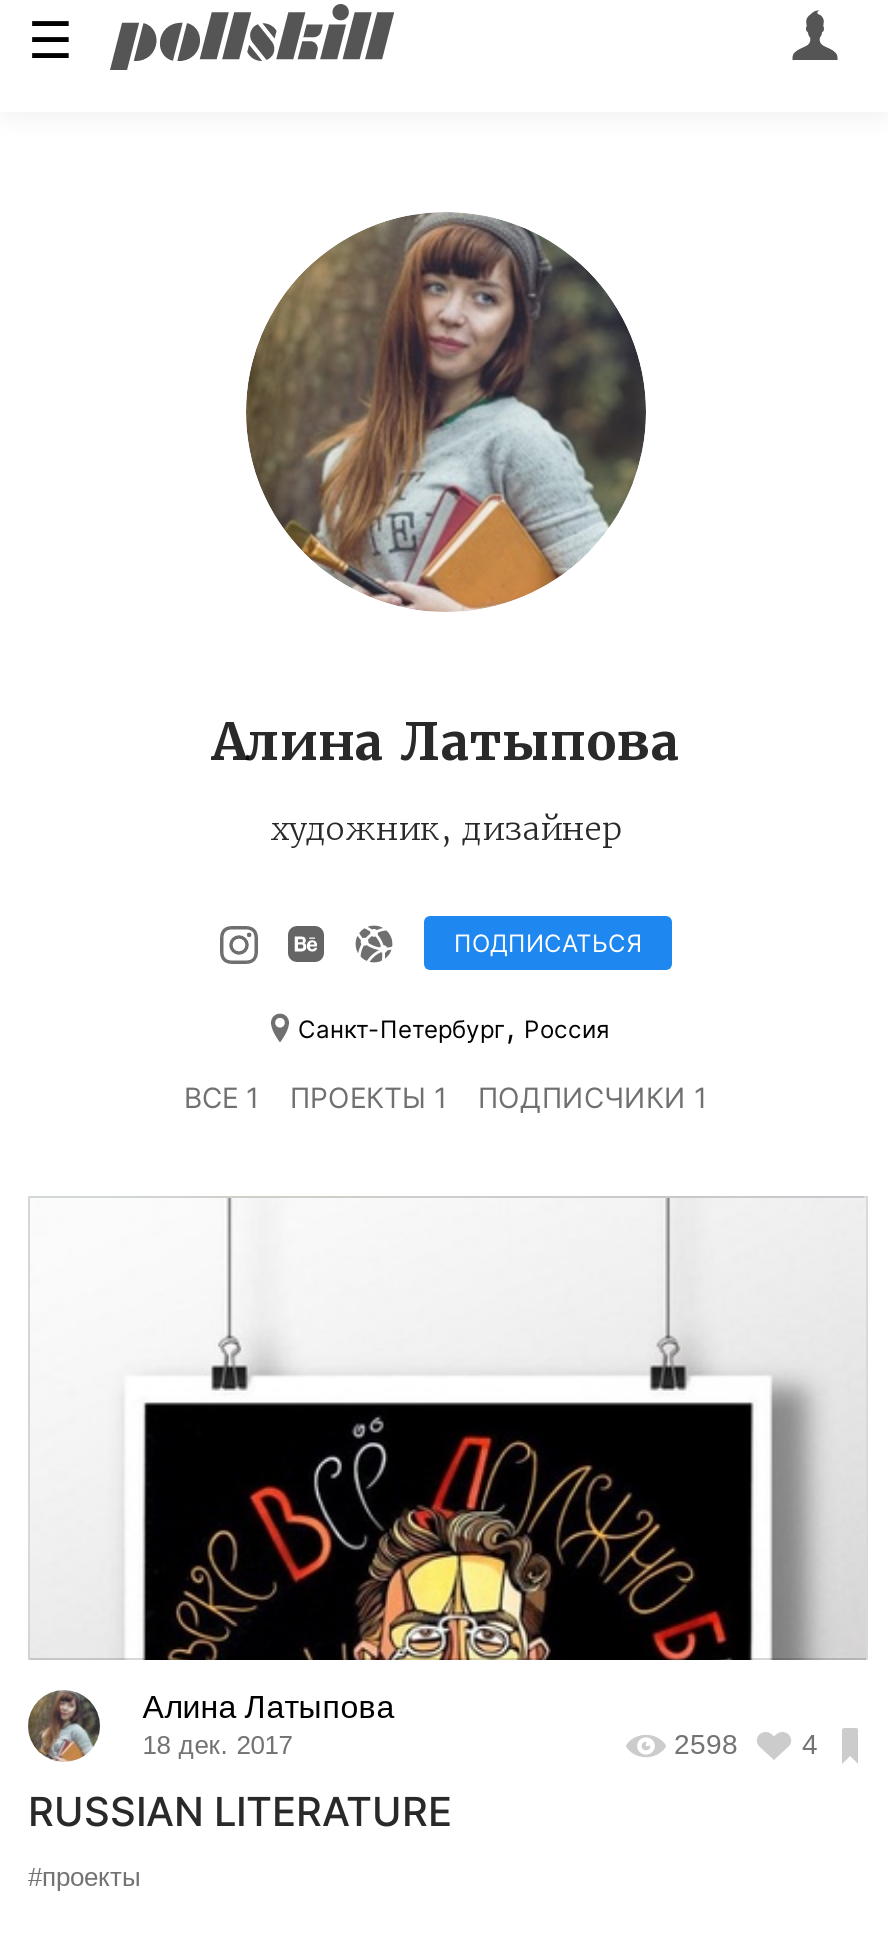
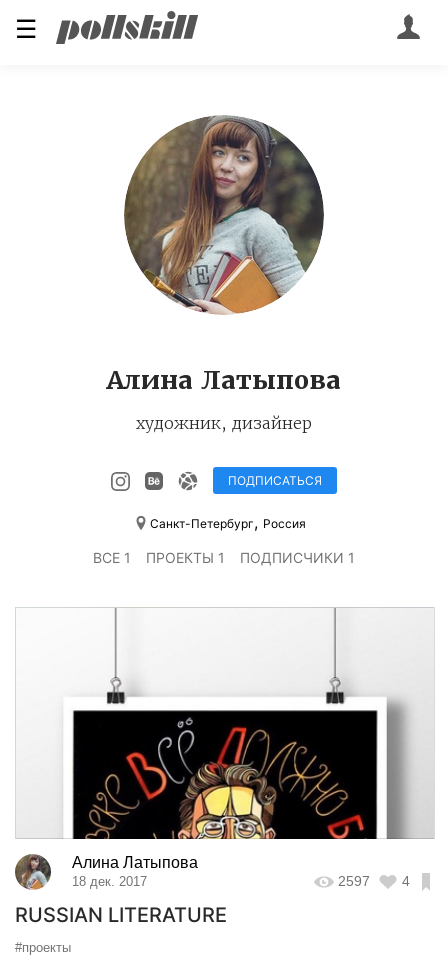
- 2598 4
+ 2597 4
